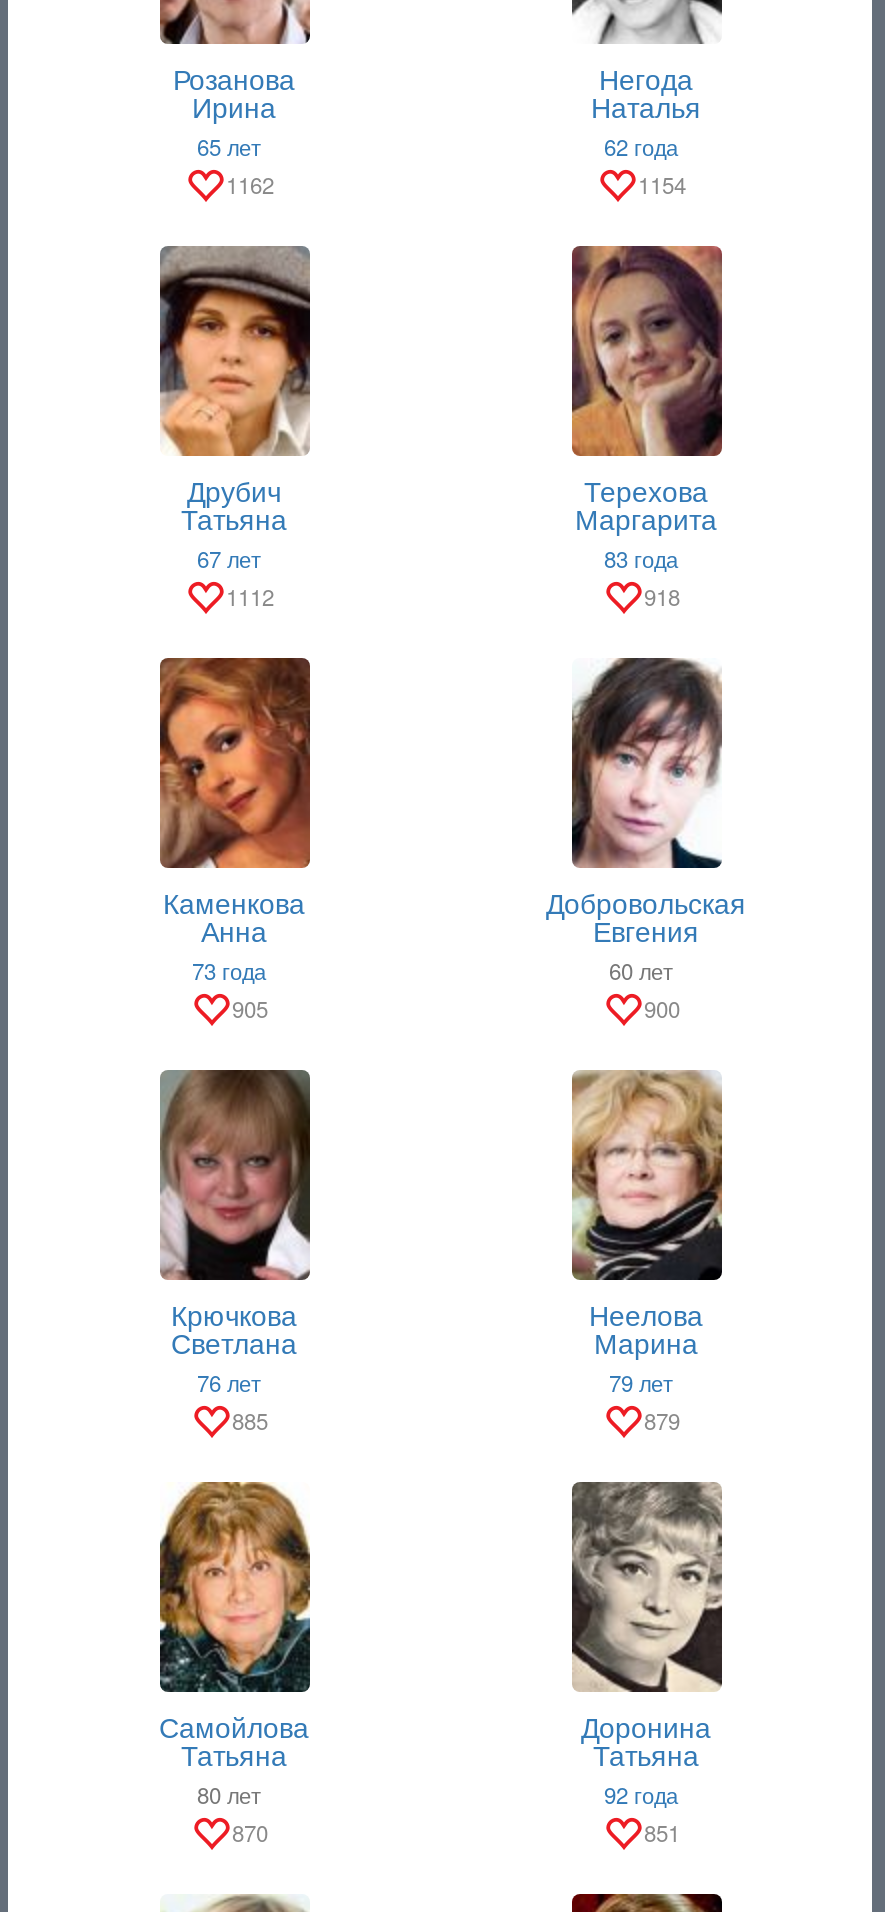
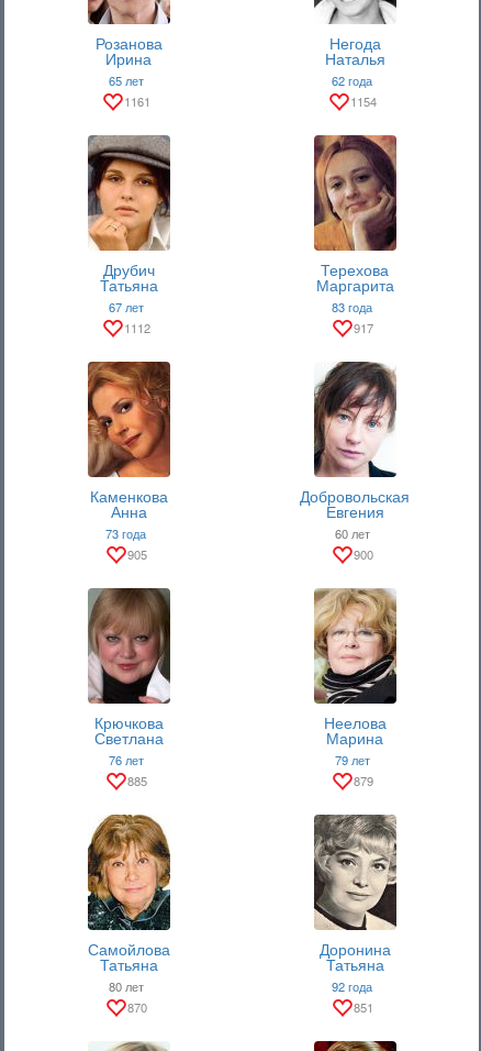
- 1162
+ 1161

- 918
+ 917
